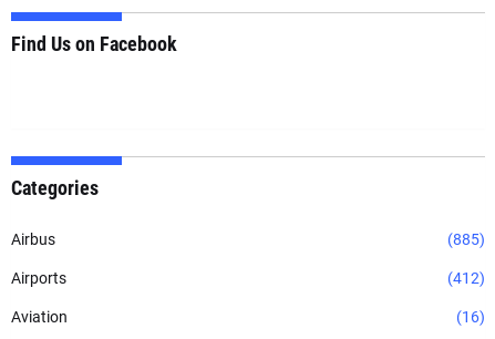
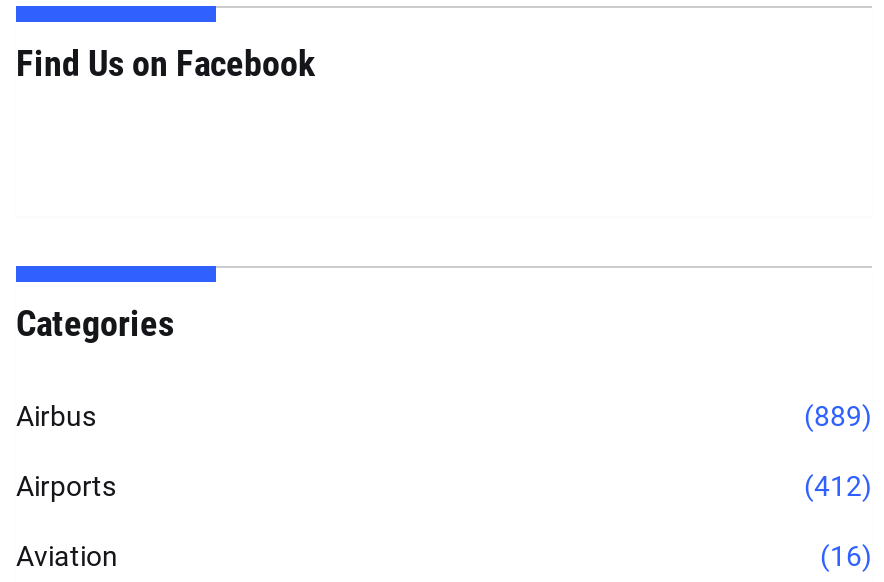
- (885)
+ (889)
